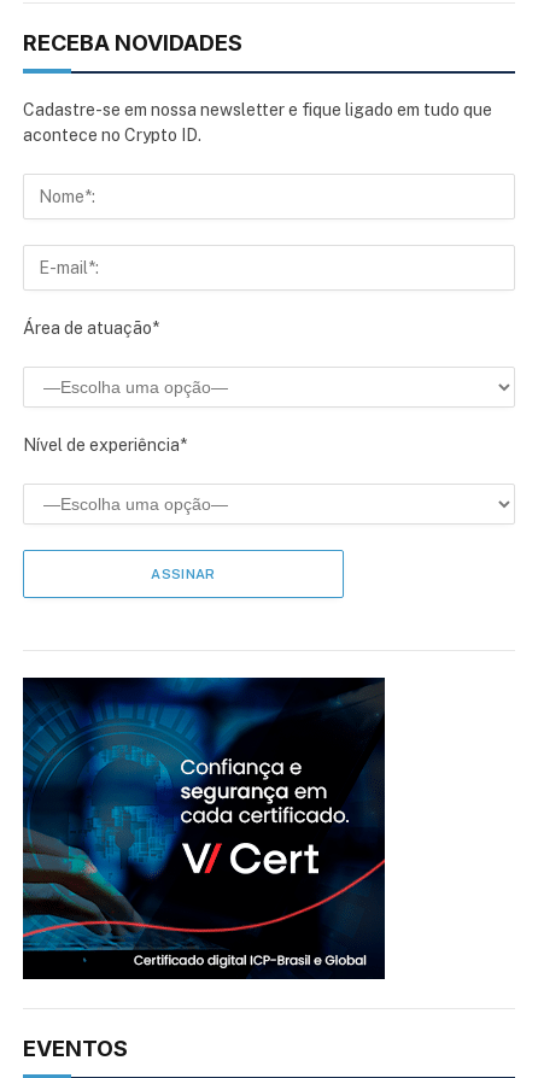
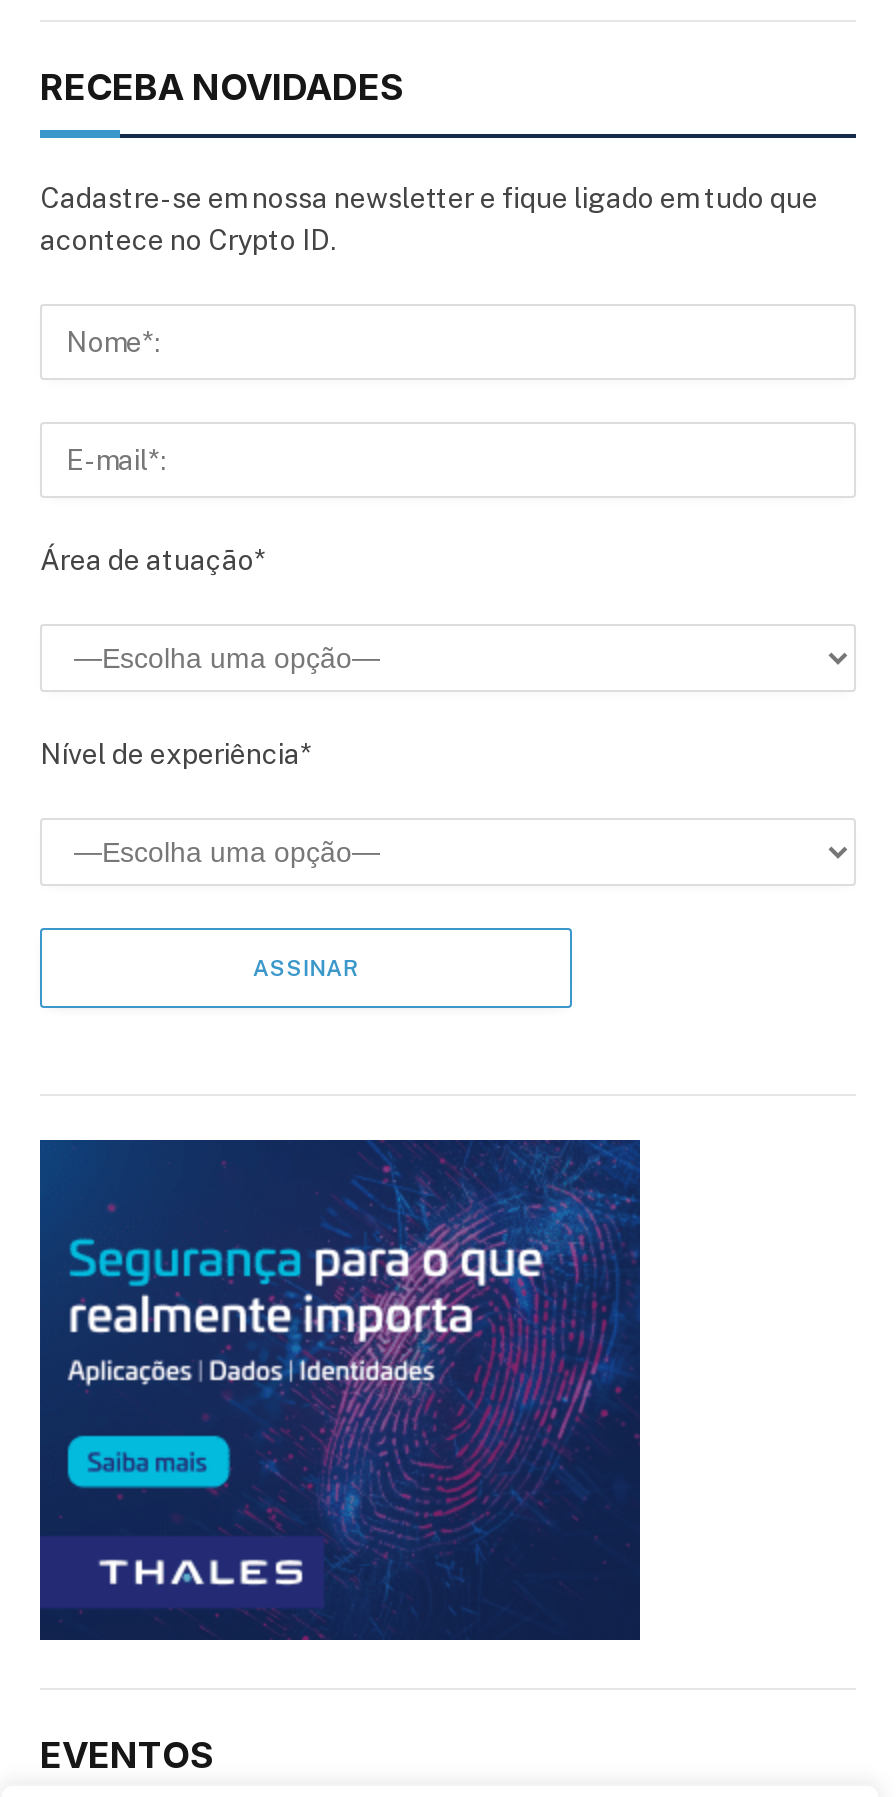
- [image]
+ [image]
